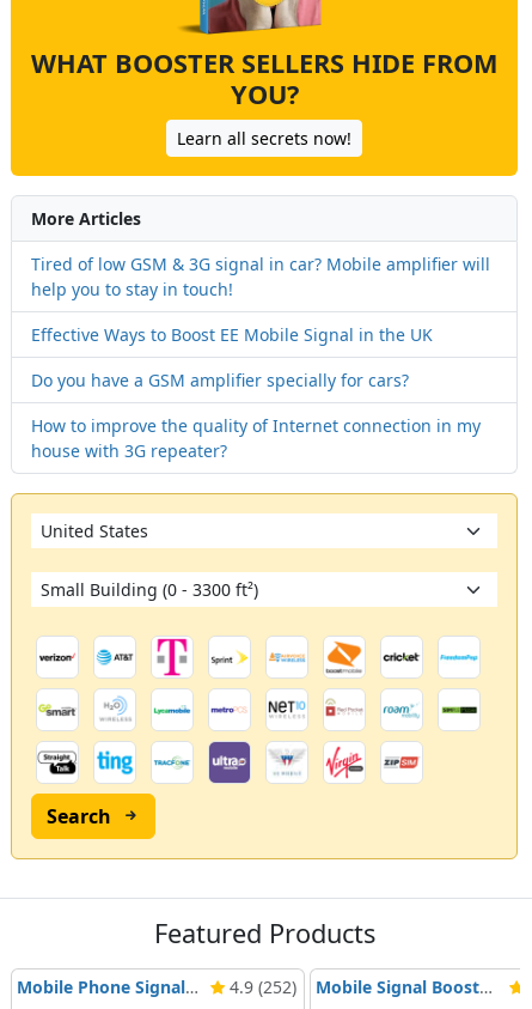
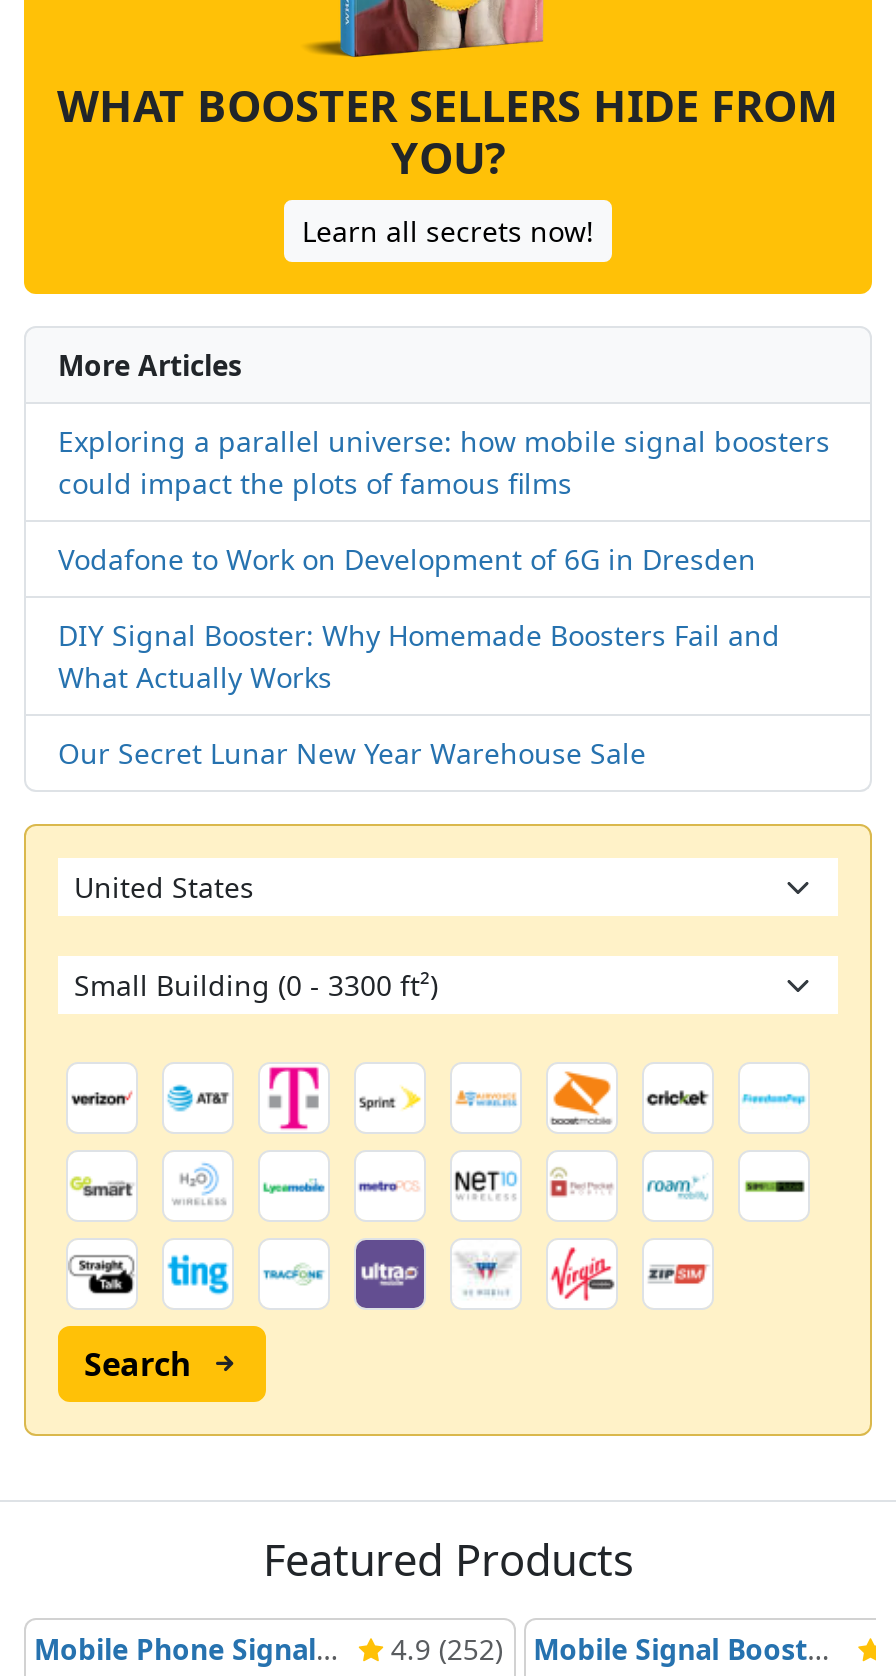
- Tired of low GSM & 3G signal in car? Mobile amplifier will
- help you to stay in touch!
+ Exploring a parallel universe: how mobile signal boosters
+ could impact the plots of famous films

- Effective Ways to Boost EE Mobile Signal in the UK
+ Vodafone to Work on Development of 6G in Dresden

- Do you have a GSM amplifier specially for cars?
+ DIY Signal Booster: Why Homemade Boosters Fail and
+ What Actually Works

- How to improve the quality of Internet connection in my
- house with 3G repeater?
+ Our Secret Lunar New Year Warehouse Sale
